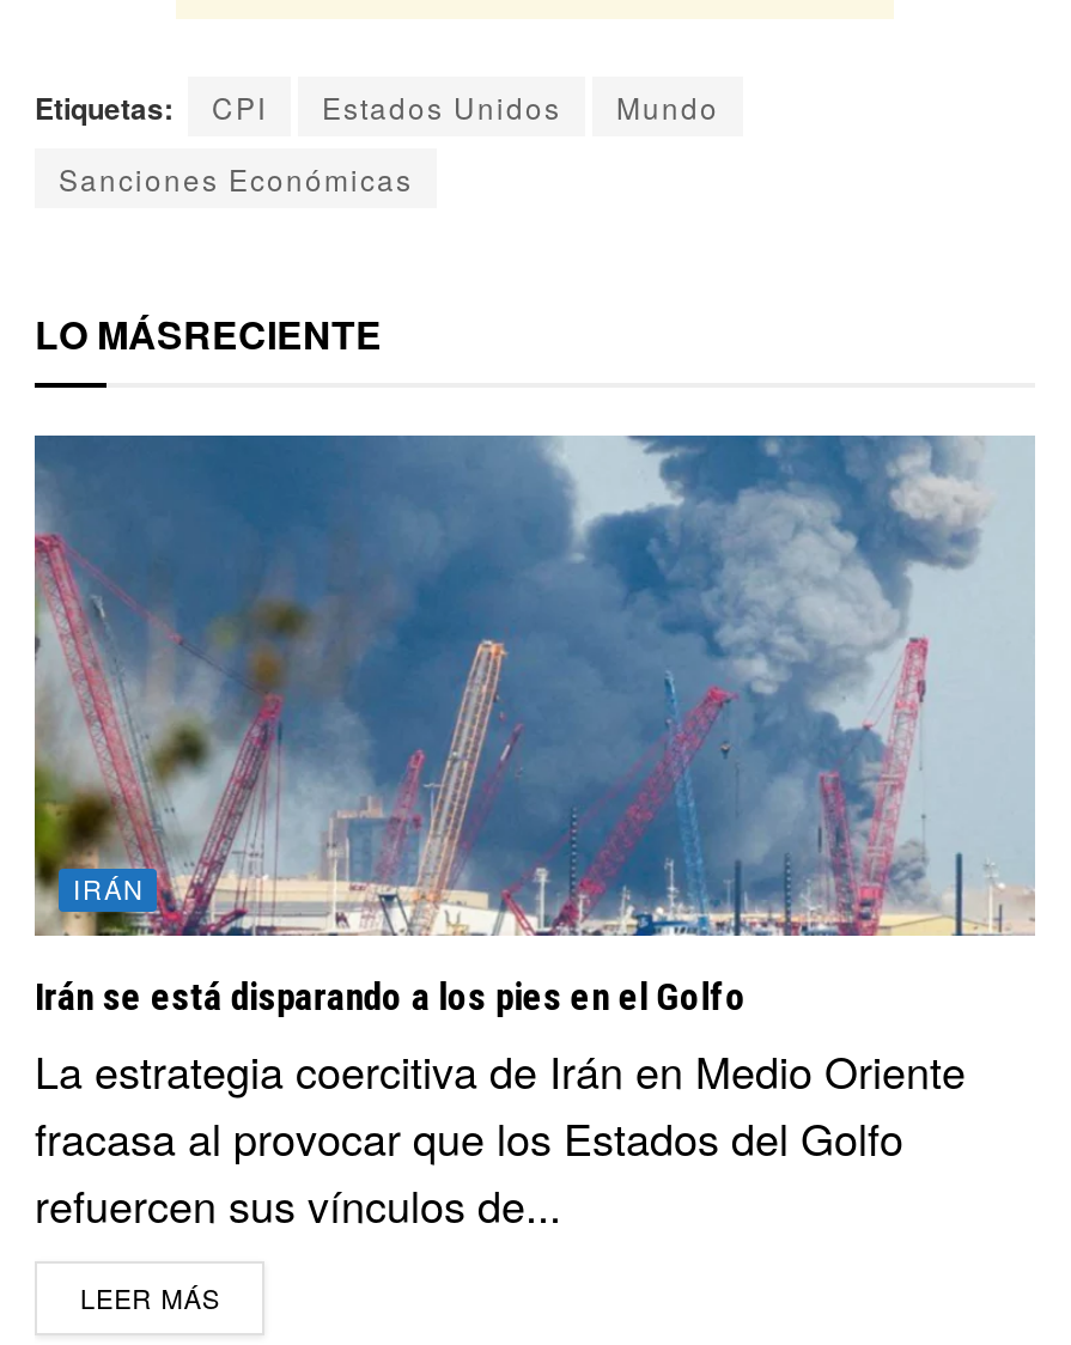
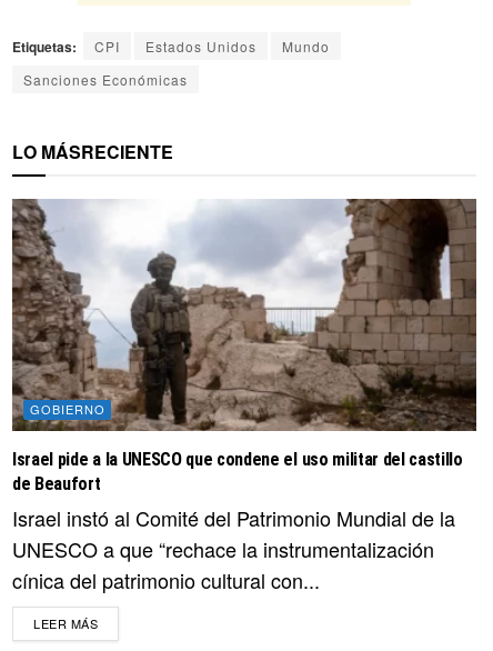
- [image]
- IRÁN
+ [image]
+ GOBIERNO

- Irán se está disparando a los pies en el Golfo
- La estrategia coercitiva de Irán en Medio Oriente
- fracasa al provocar que los Estados del Golfo
- refuercen sus vínculos de...
+ Israel pide a la UNESCO que condene el uso militar del castillo
+ de Beaufort
+ Israel instó al Comité del Patrimonio Mundial de la
+ UNESCO a que “rechace la instrumentalización
+ cínica del patrimonio cultural con...
